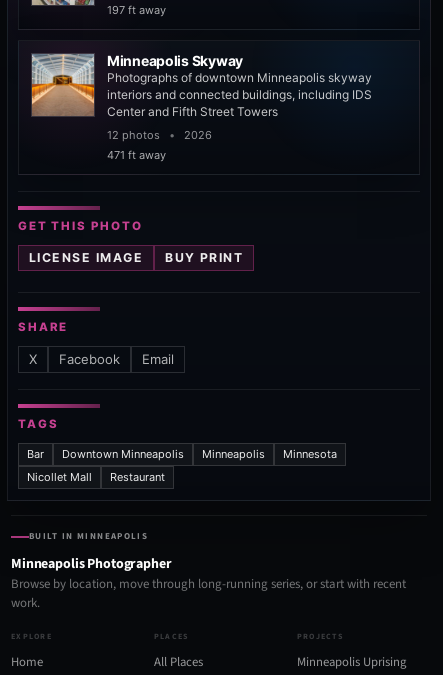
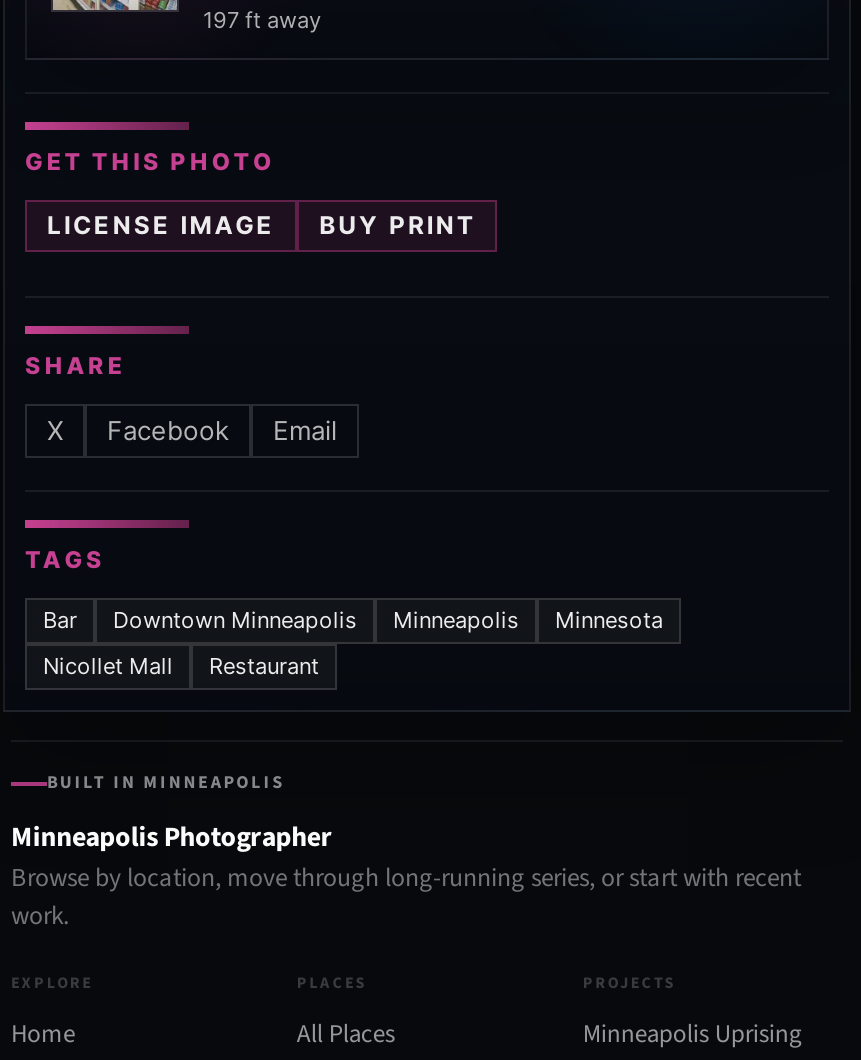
- [image]
- Minneapolis Skyway
- Photographs of downtown Minneapolis skyway
- interiors and connected buildings, including IDS
- Center and Fifth Street Towers
- 12 photos •
- 2026
- 471 ft away
